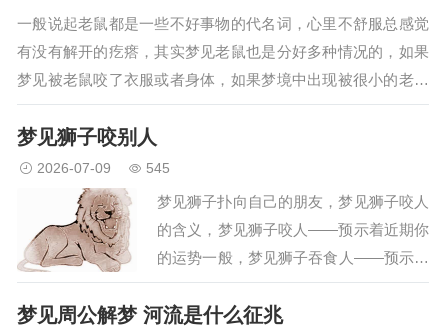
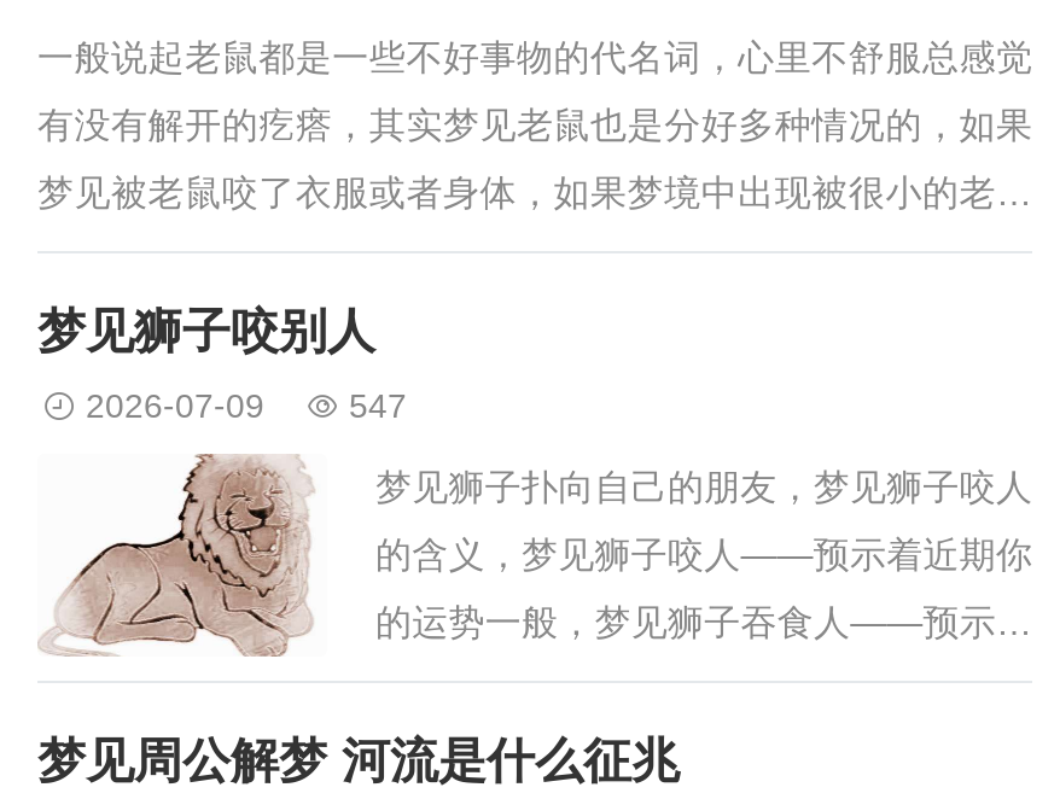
- 545
+ 547
